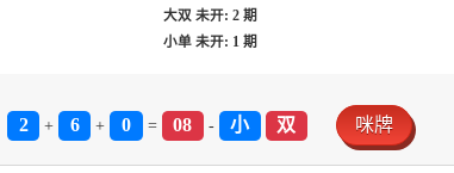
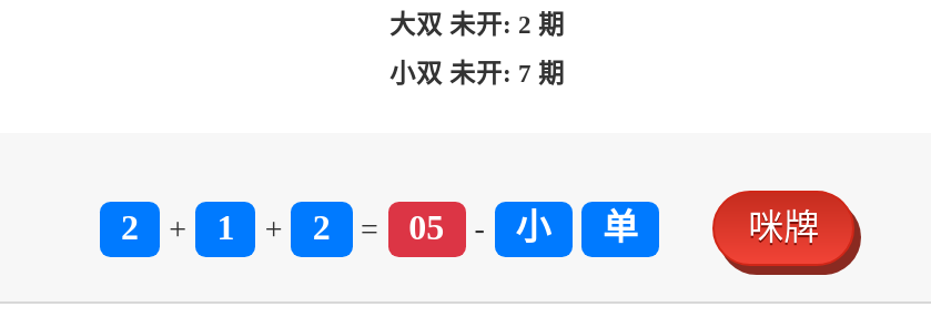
- 小单未开: 1期
+ 小双未开: 7期

- 6
+ 1

- 0
+ 2

- 08
+ 05

- 双
+ 单
